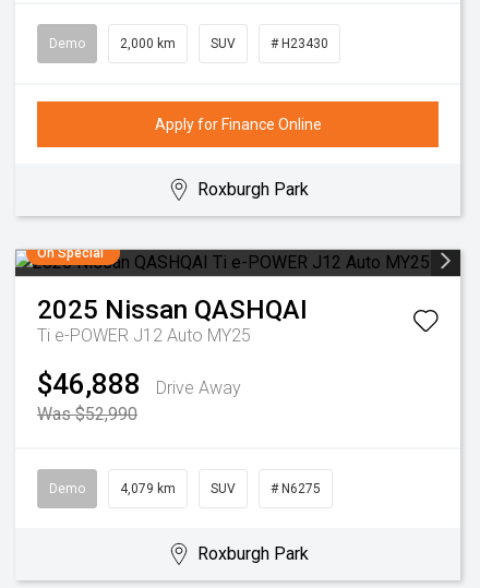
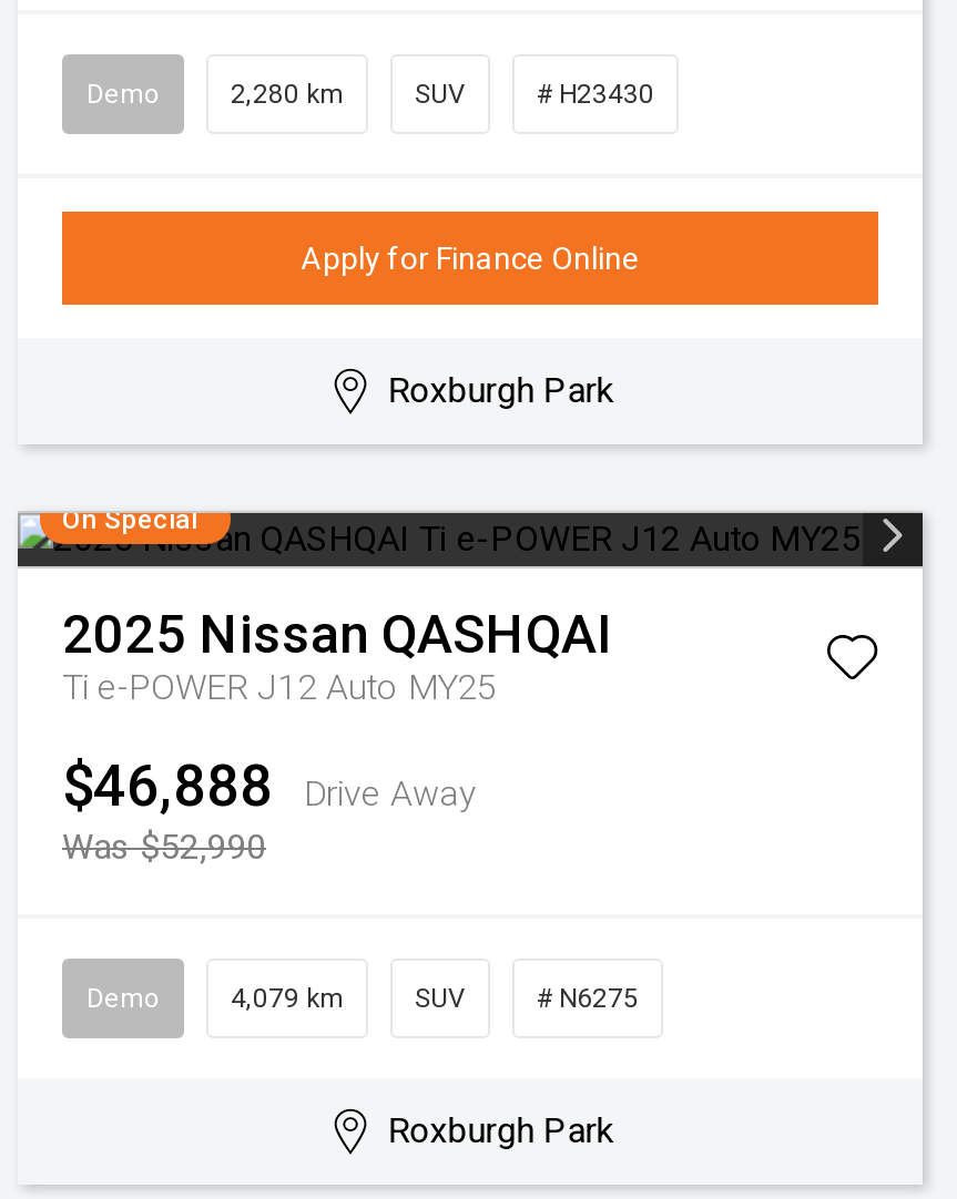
- 2,000 km
+ 2,280 km
